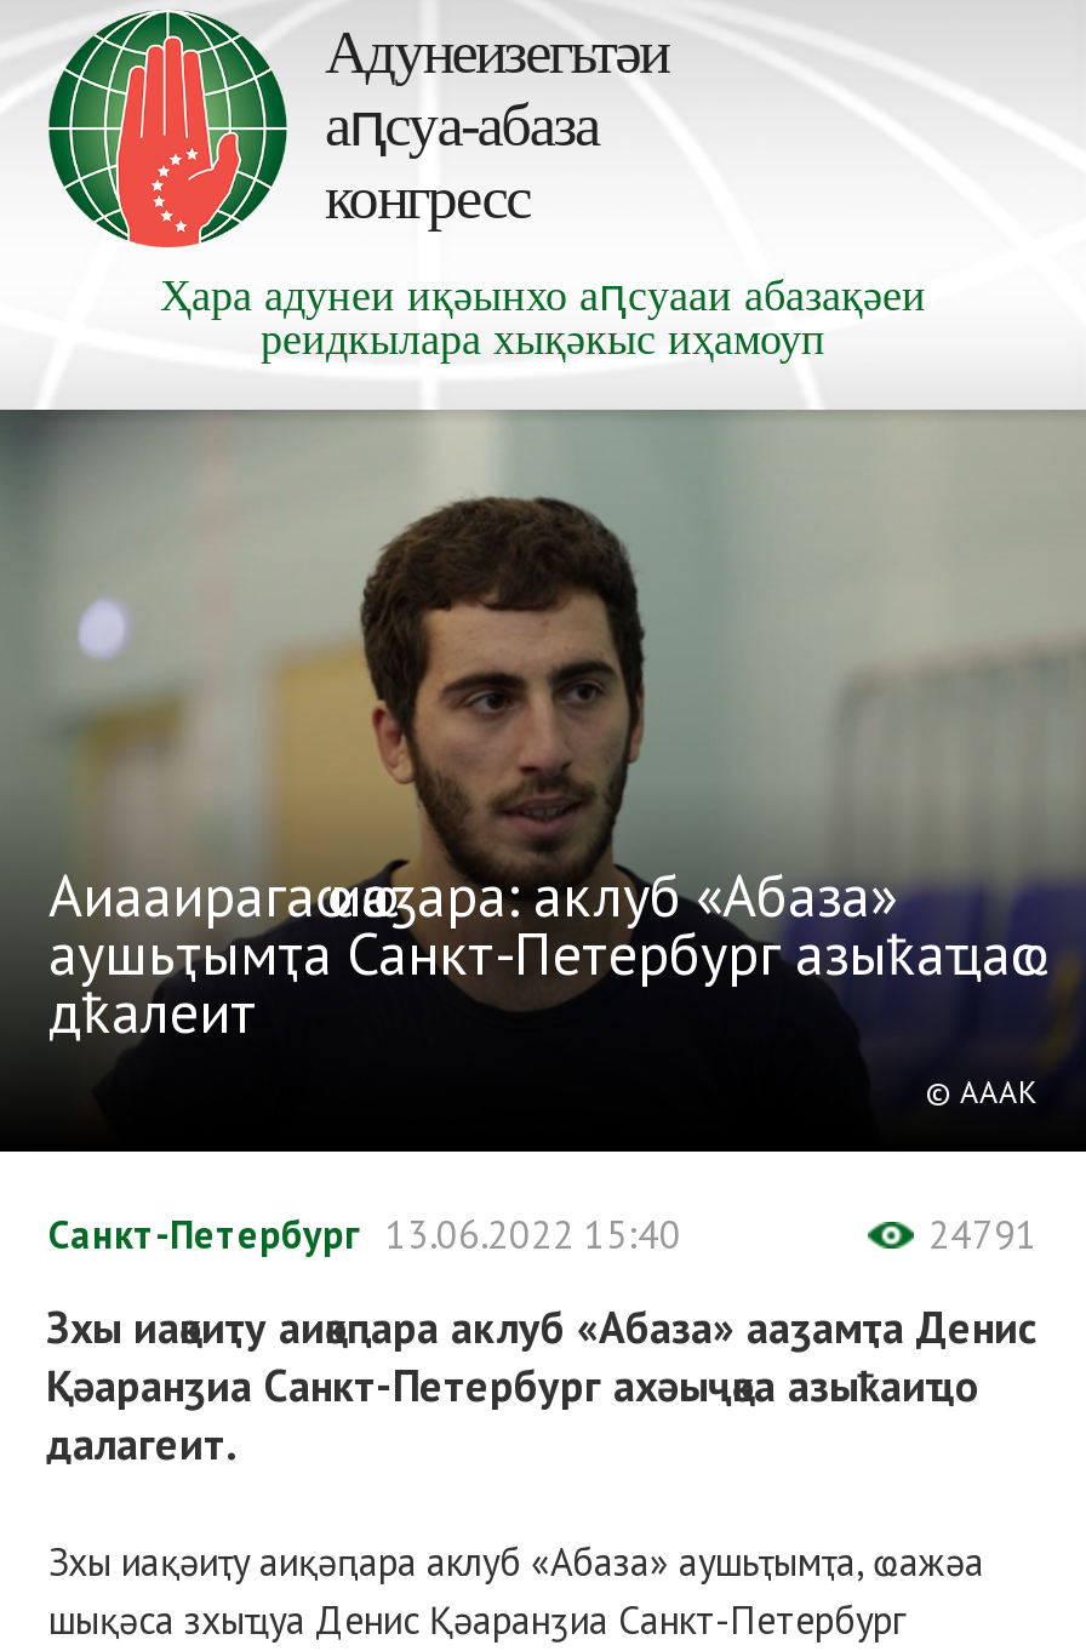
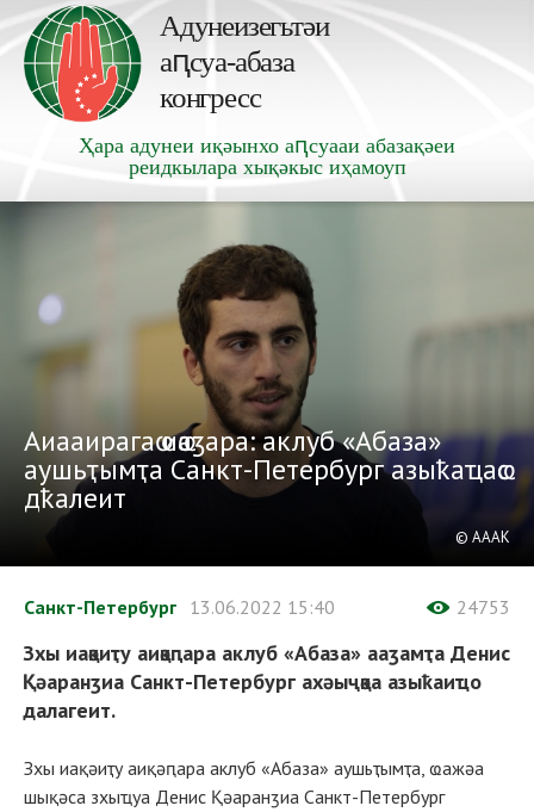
- 24791
+ 24753
